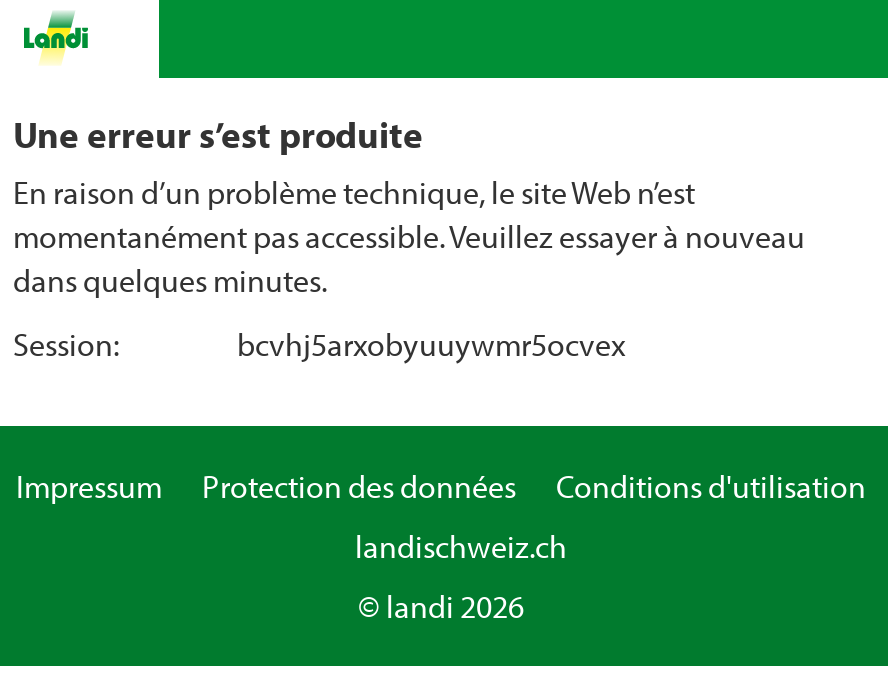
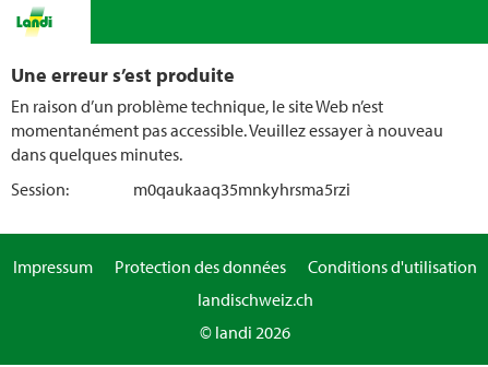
- bcvhj5arxobyuuywmr5ocvex
+ m0qaukaaq35mnkyhrsma5rzi
